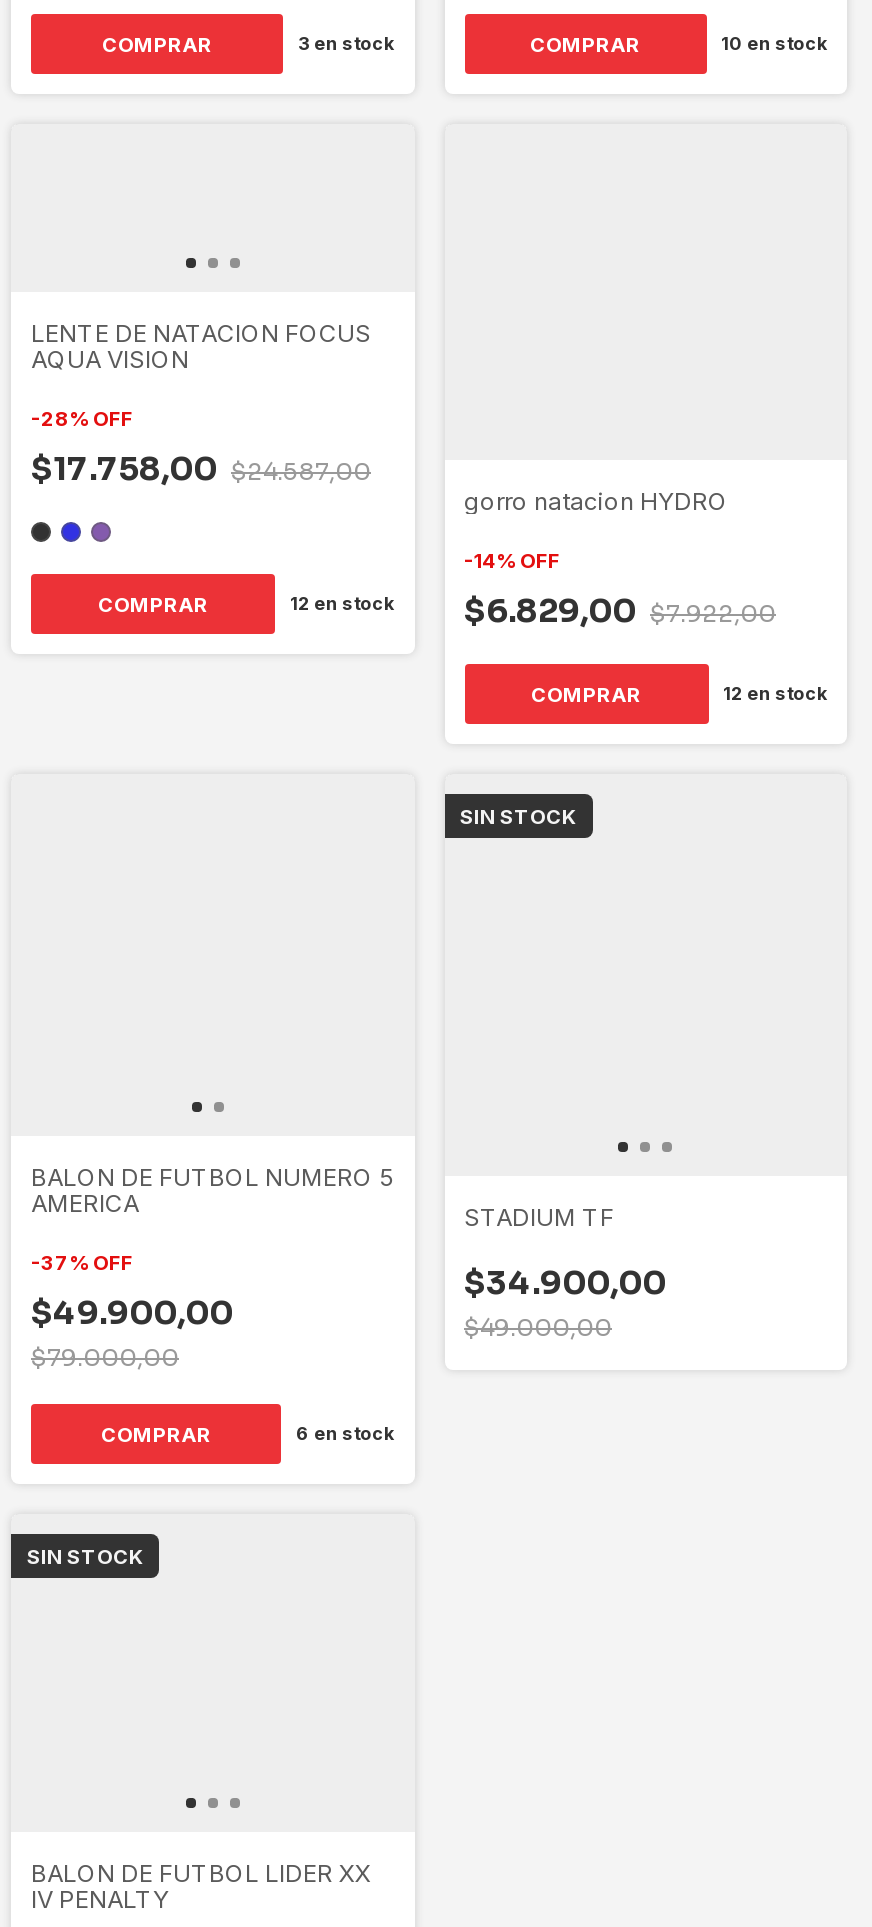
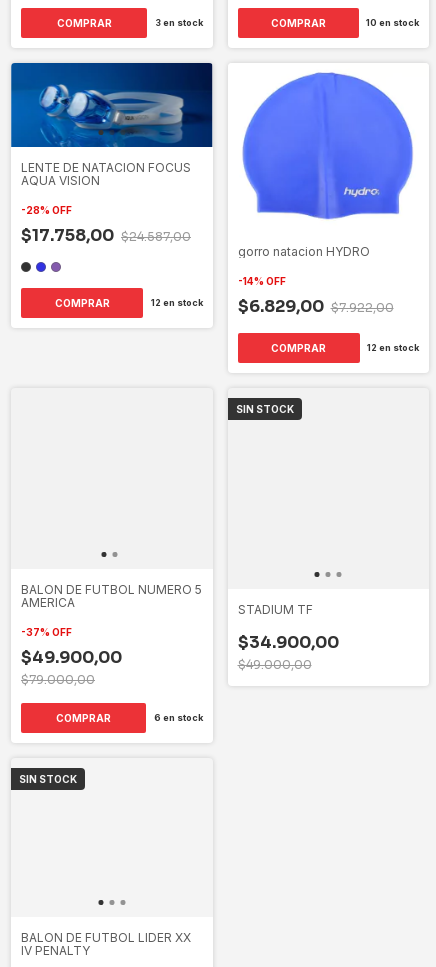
+ [image]

+ [image]
